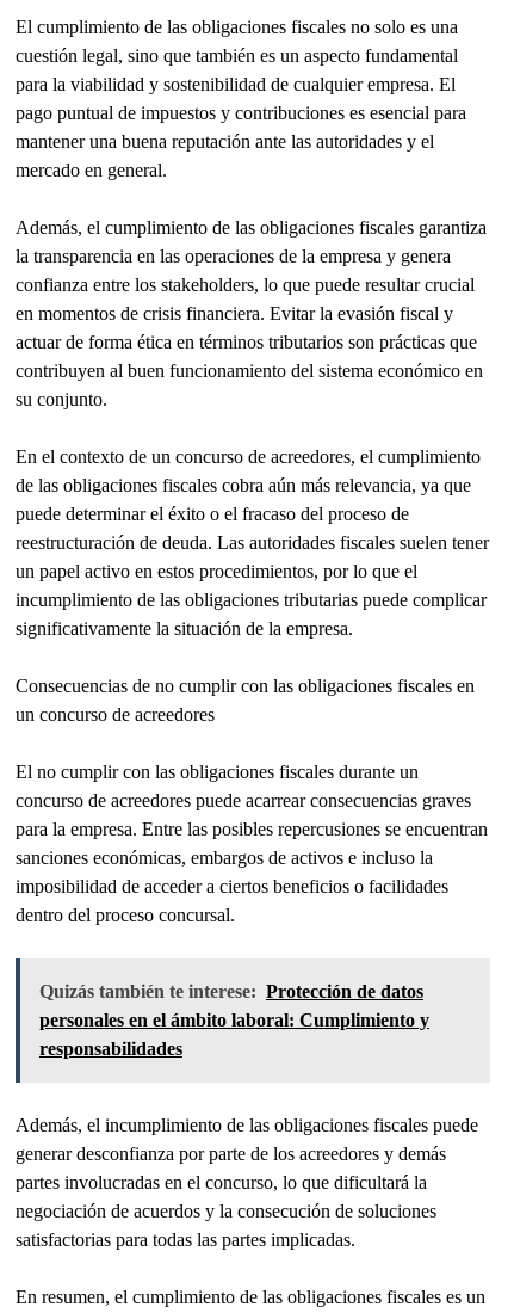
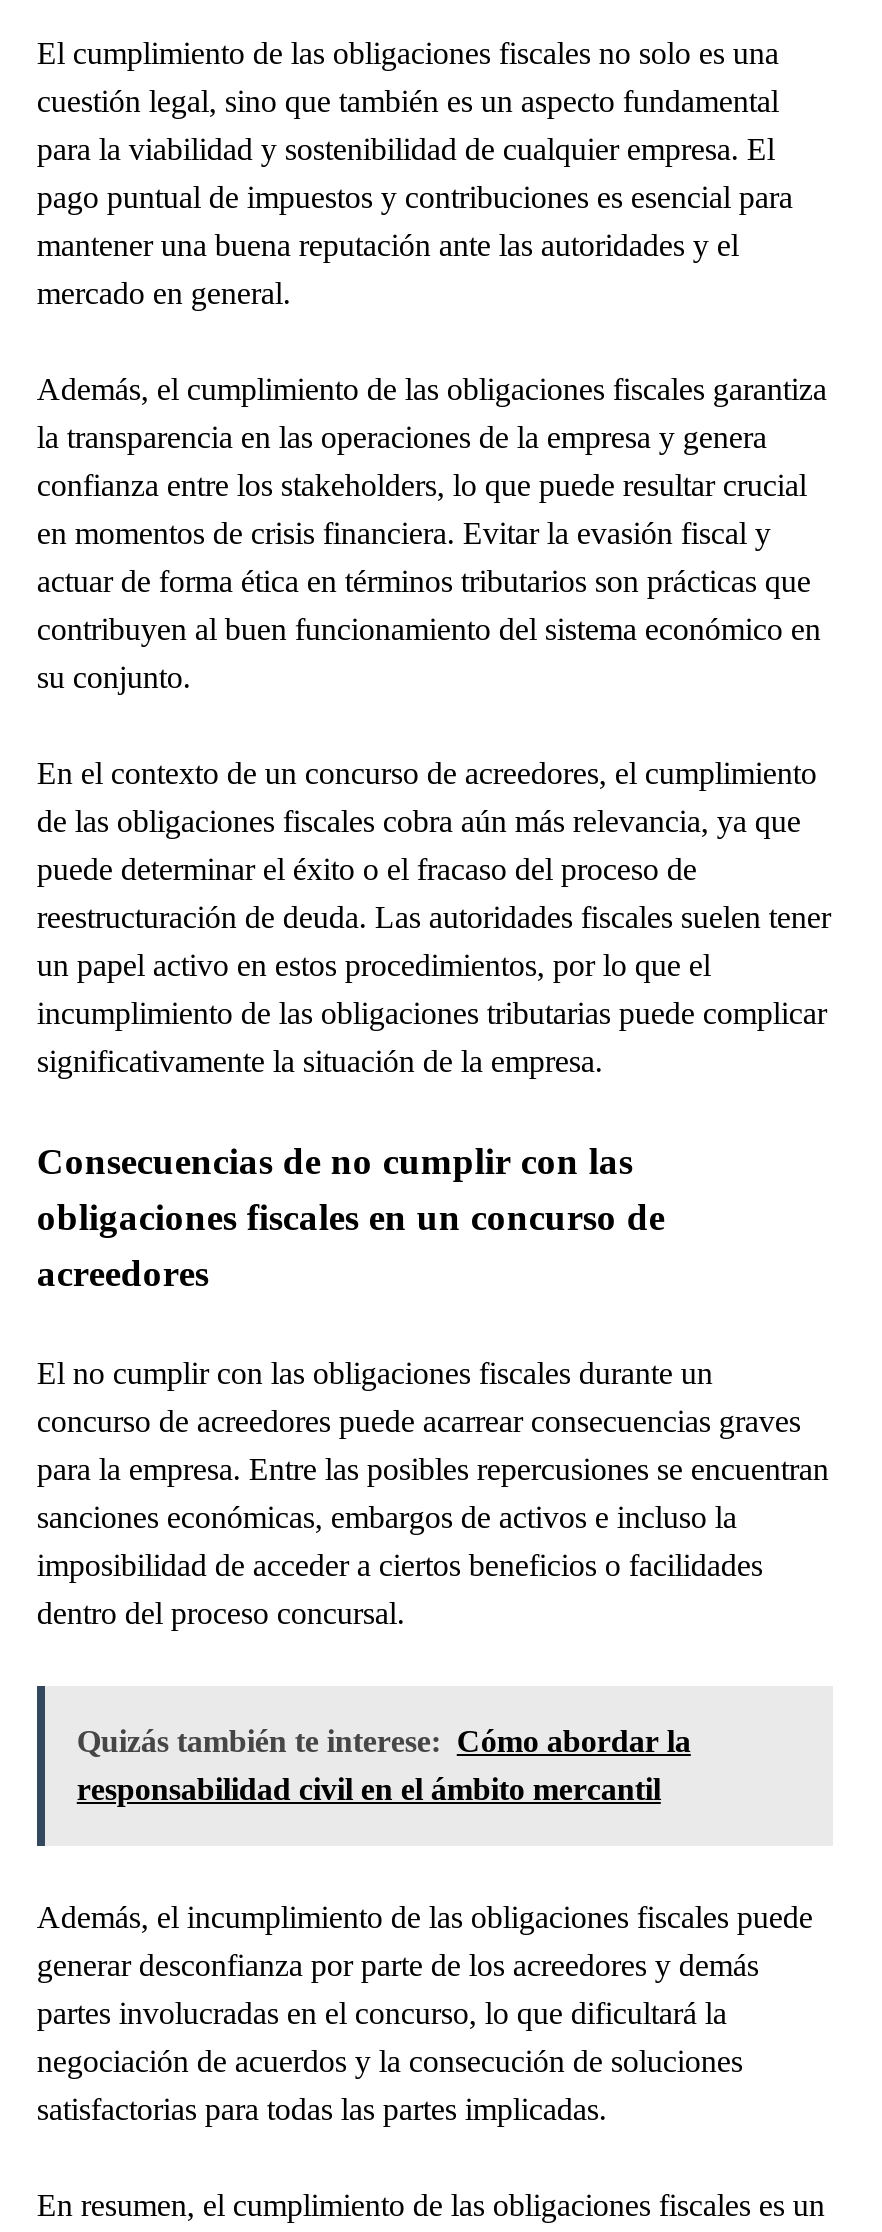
moved down: El no cumplir con las obligaciones fiscales durante un | concurso de acreedores puede acarrear consecuencias graves | para la empresa. Entre las posibles repercusiones se encuentran | sanciones económicas, embargos de activos e incluso la | imposibilidad de acceder a ciertos beneficios o facilidades | dentro del proceso concursal.

- Quizás también te interese: Protección de datos
- personales en el ámbito laboral: Cumplimiento y
- responsabilidades
+ Quizás también te interese: Cómo abordar la
+ responsabilidad civil en el ámbito mercantil
